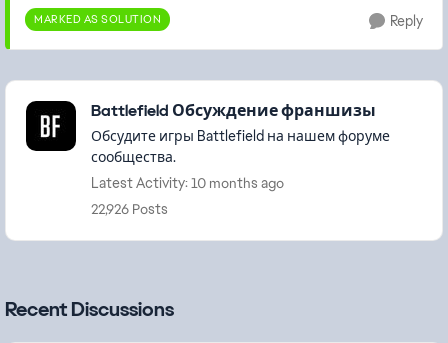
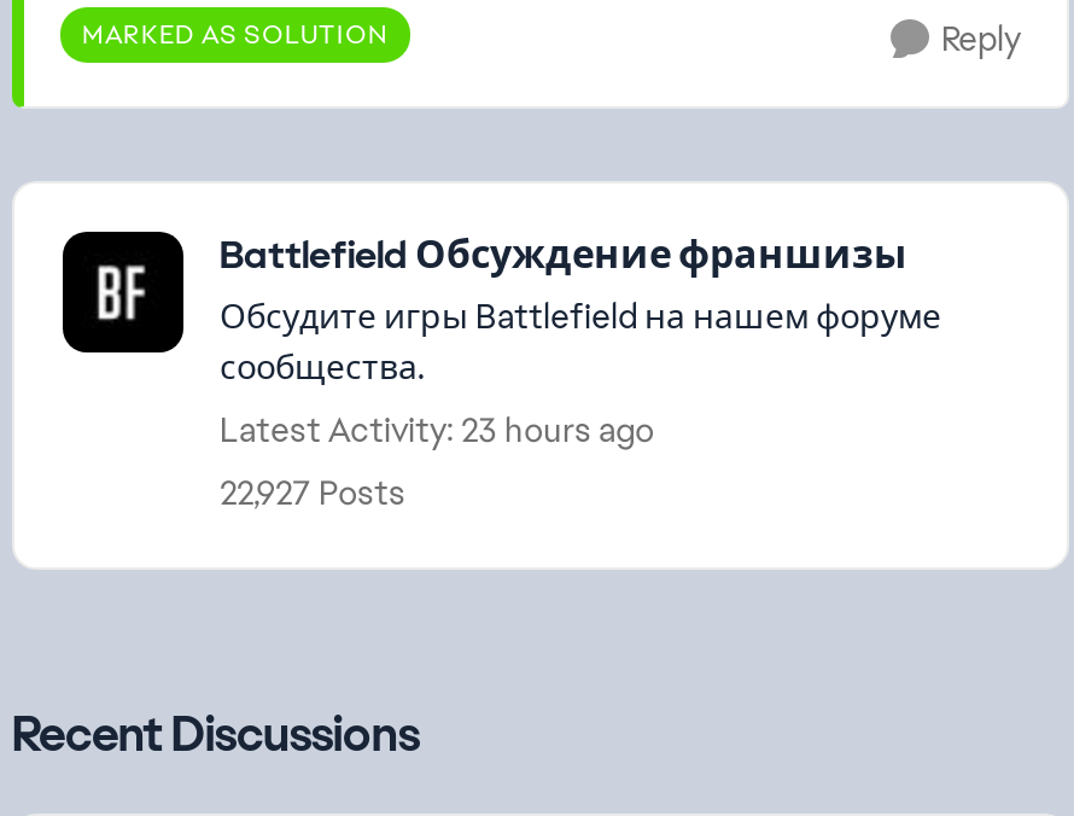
- Latest Activity: 10 months ago
+ Latest Activity: 23 hours ago

- 22,926 Posts
+ 22,927 Posts
